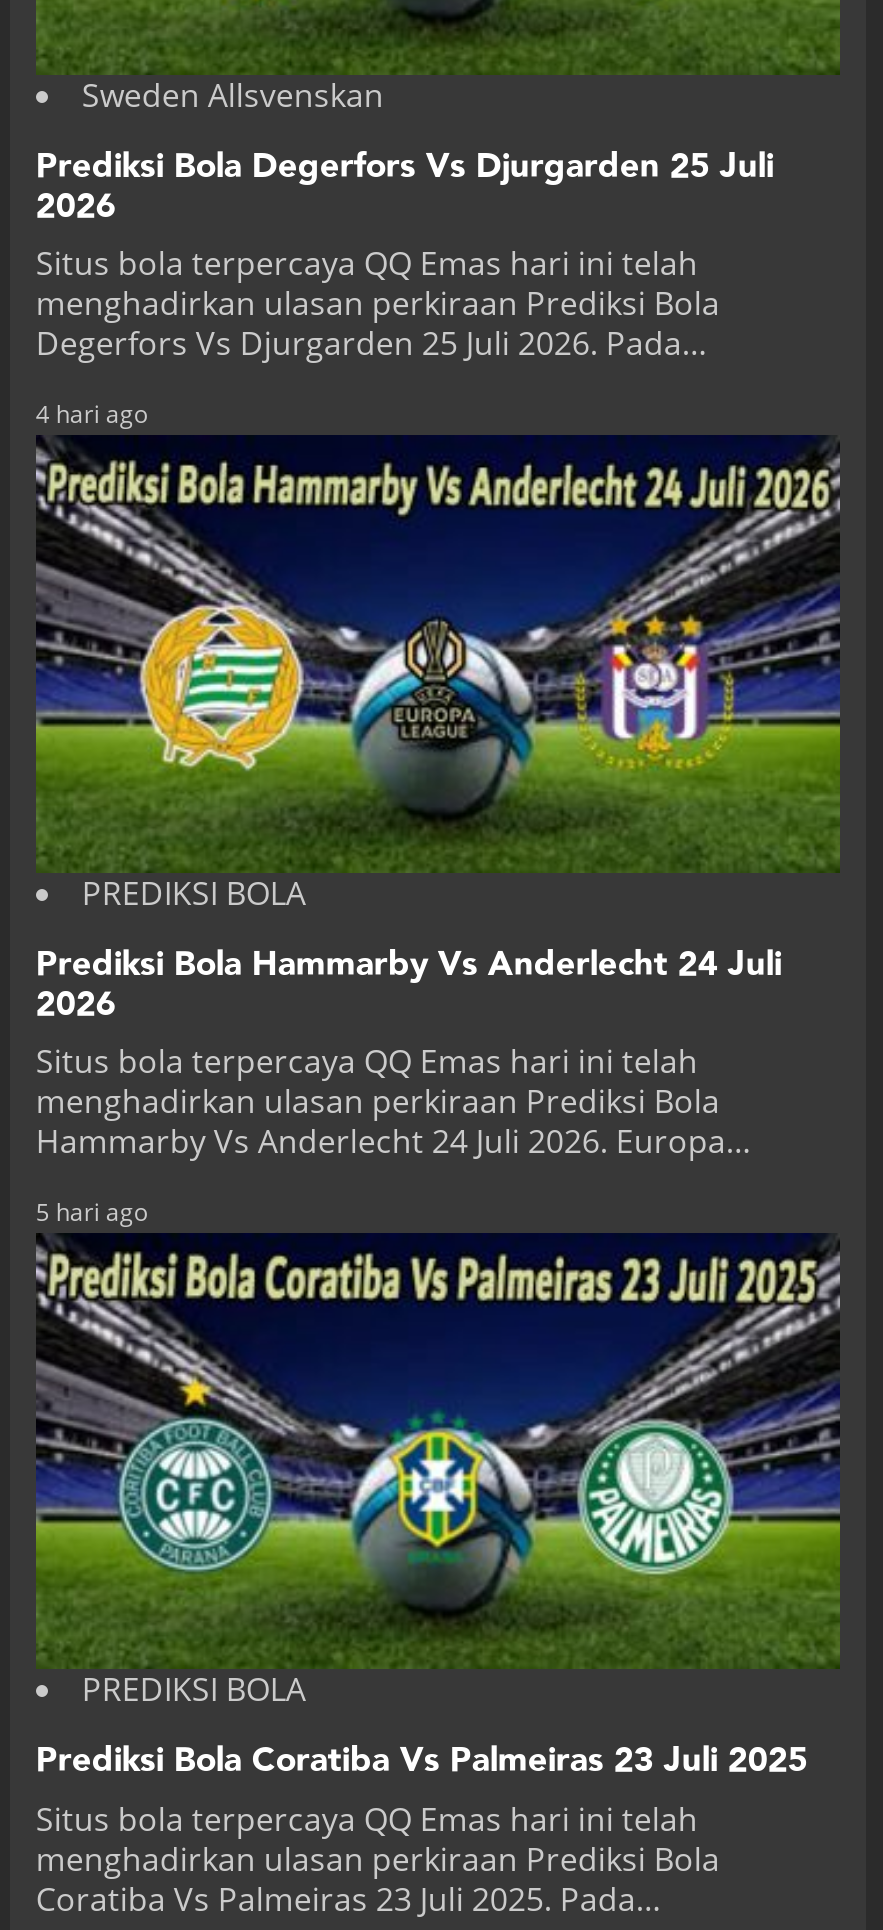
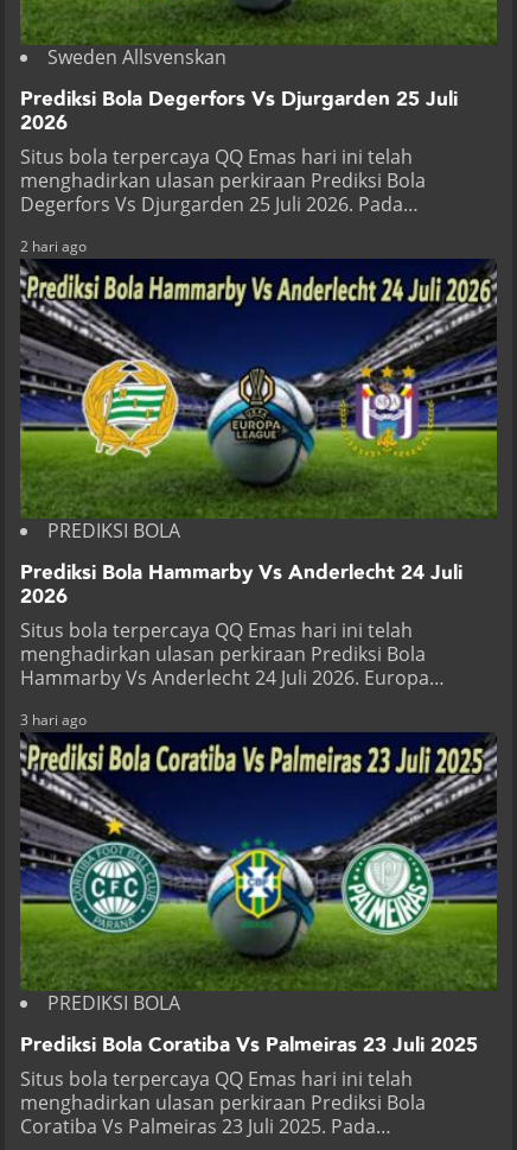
- 4 hari ago
+ 2 hari ago

- 5 hari ago
+ 3 hari ago
